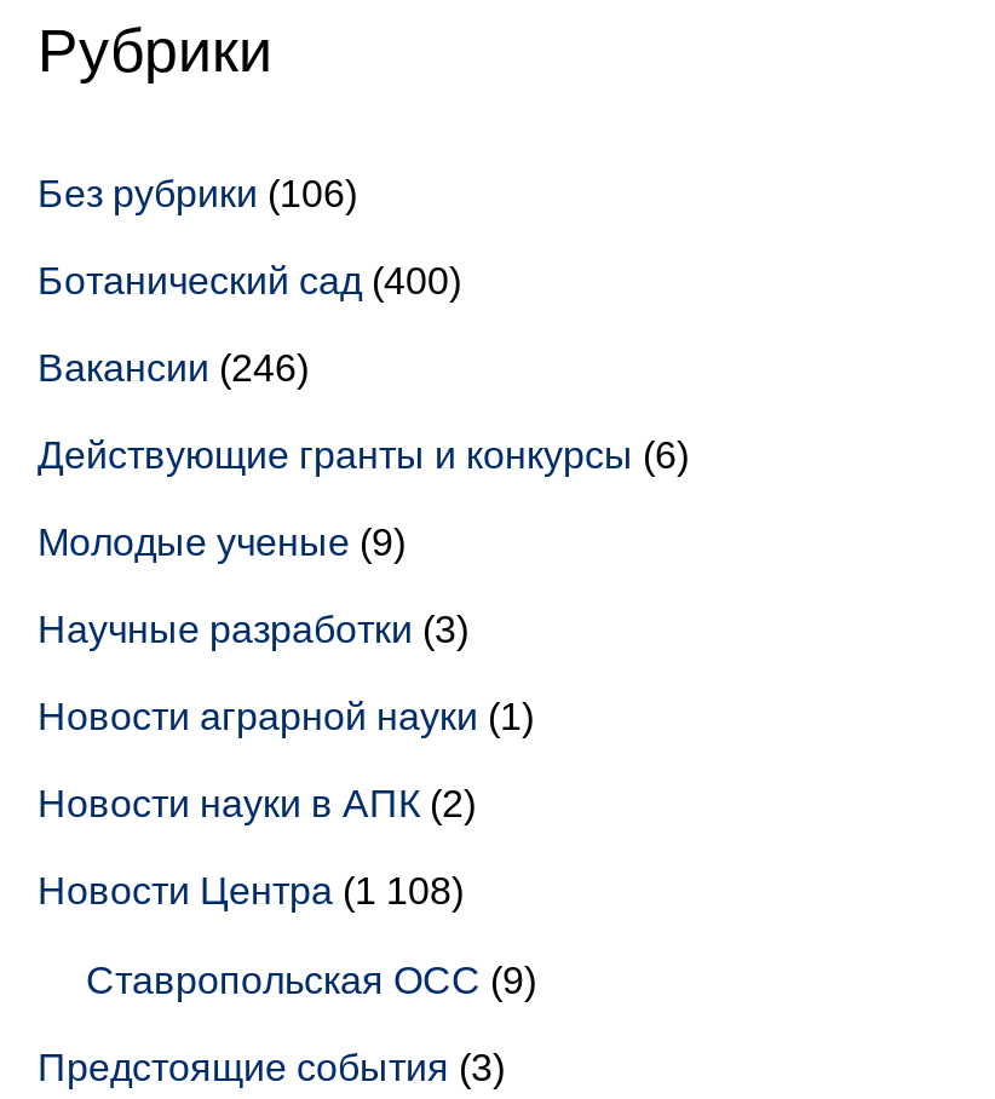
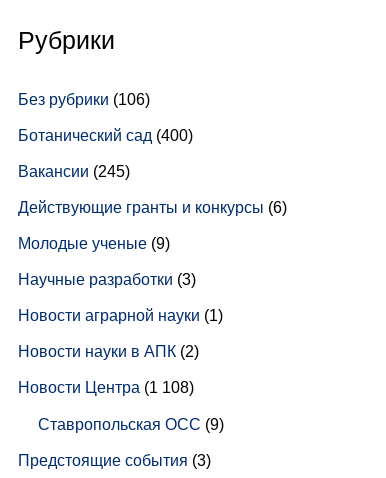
- Вакансии (246)
+ Вакансии (245)
